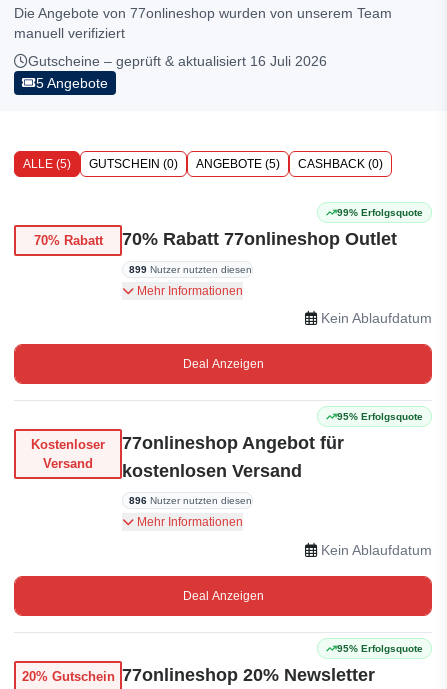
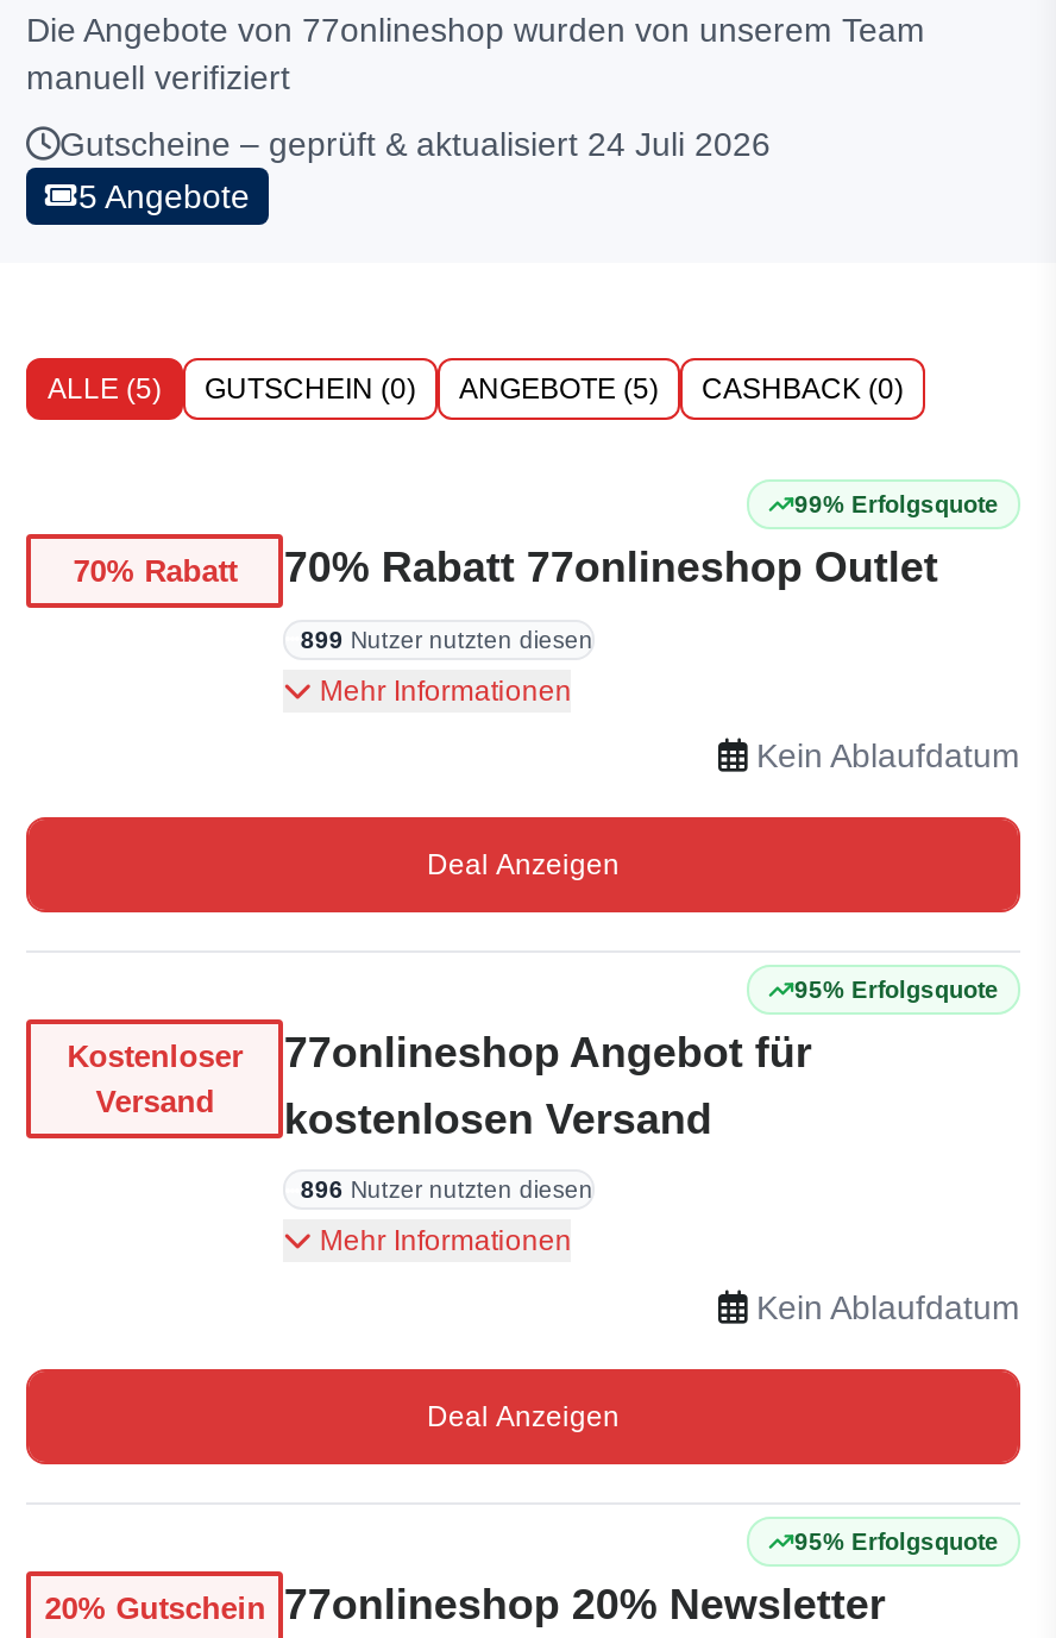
- Gutscheine – geprüft & aktualisiert 16 Juli 2026
+ Gutscheine – geprüft & aktualisiert 24 Juli 2026
